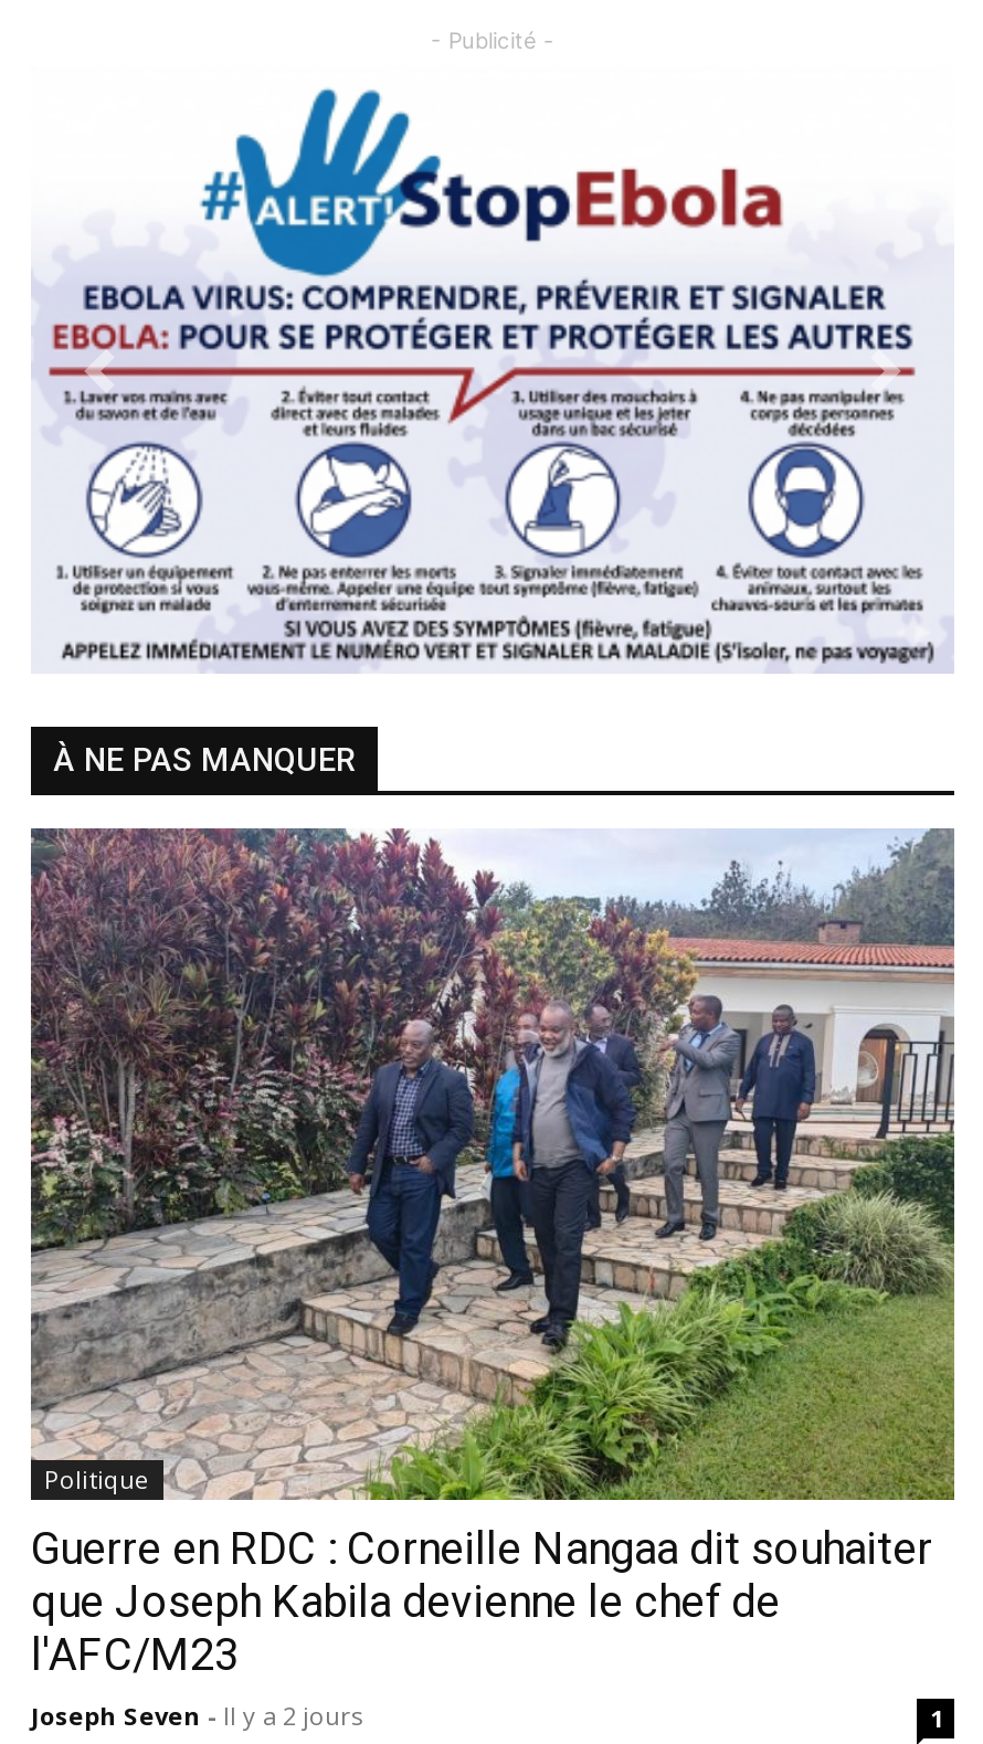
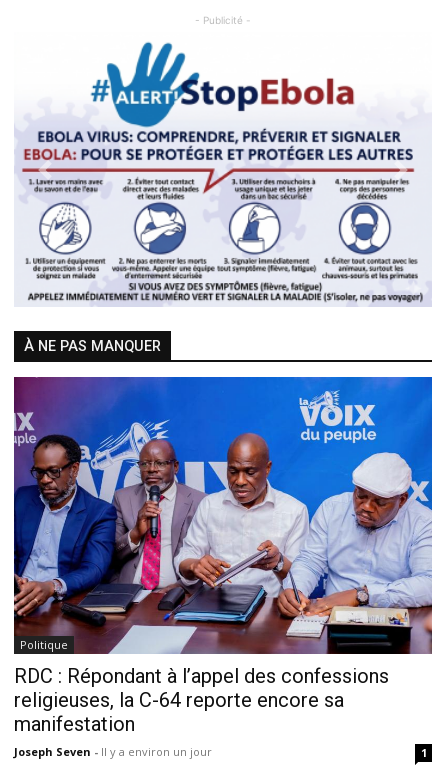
- [image]
- Guerre en RDC : Corneille Nangaa dit souhaiter
- que Joseph Kabila devienne le chef de
- l'AFC/M23
- Joseph Seven - Il y a 2 jours
+ [image]
+ RDC : Répondant à l’appel des confessions
+ religieuses, la C-64 reporte encore sa
+ manifestation
+ Joseph Seven - Il y a environ un jour
